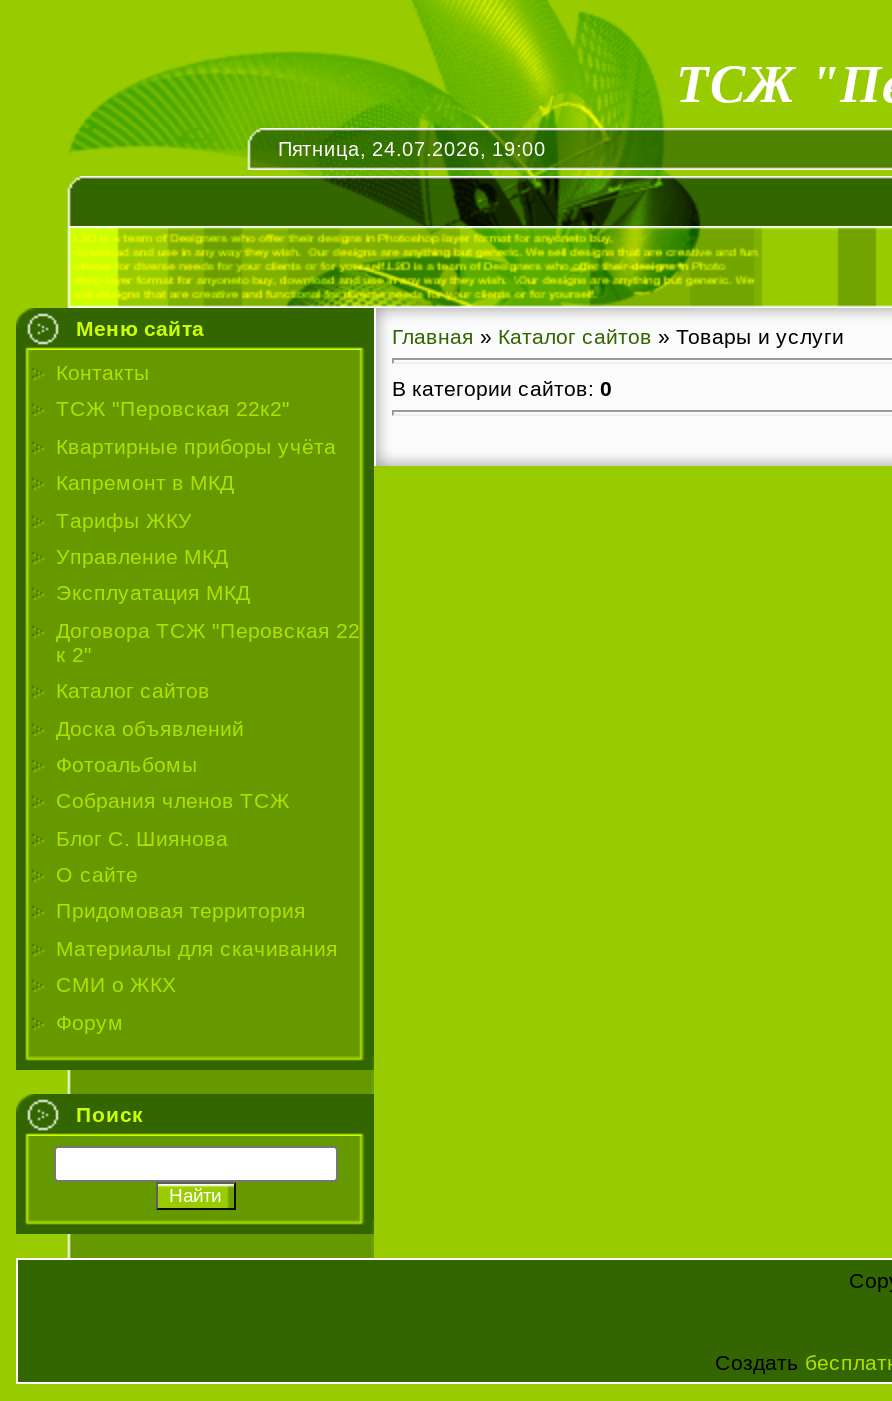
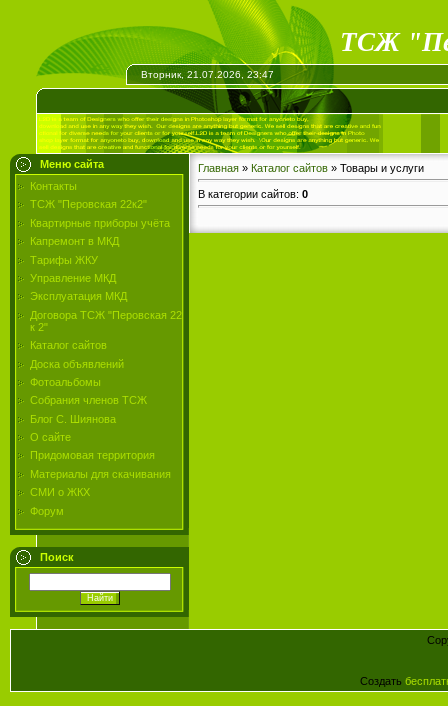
- Пятница, 24.07.2026, 19:00
+ Вторник, 21.07.2026, 23:47
